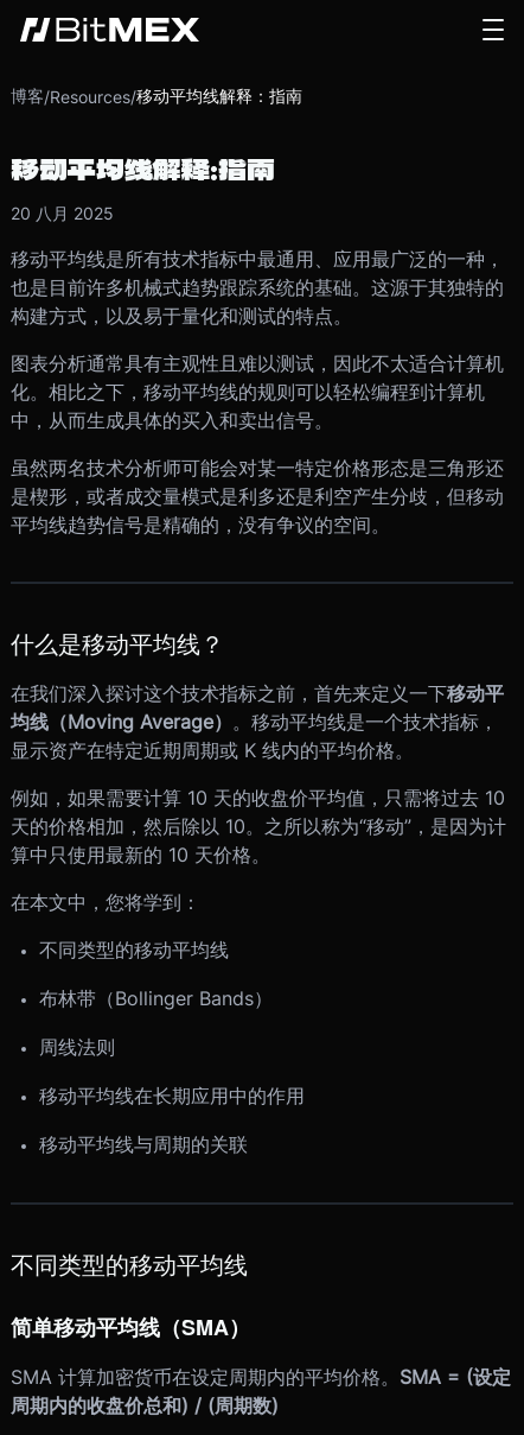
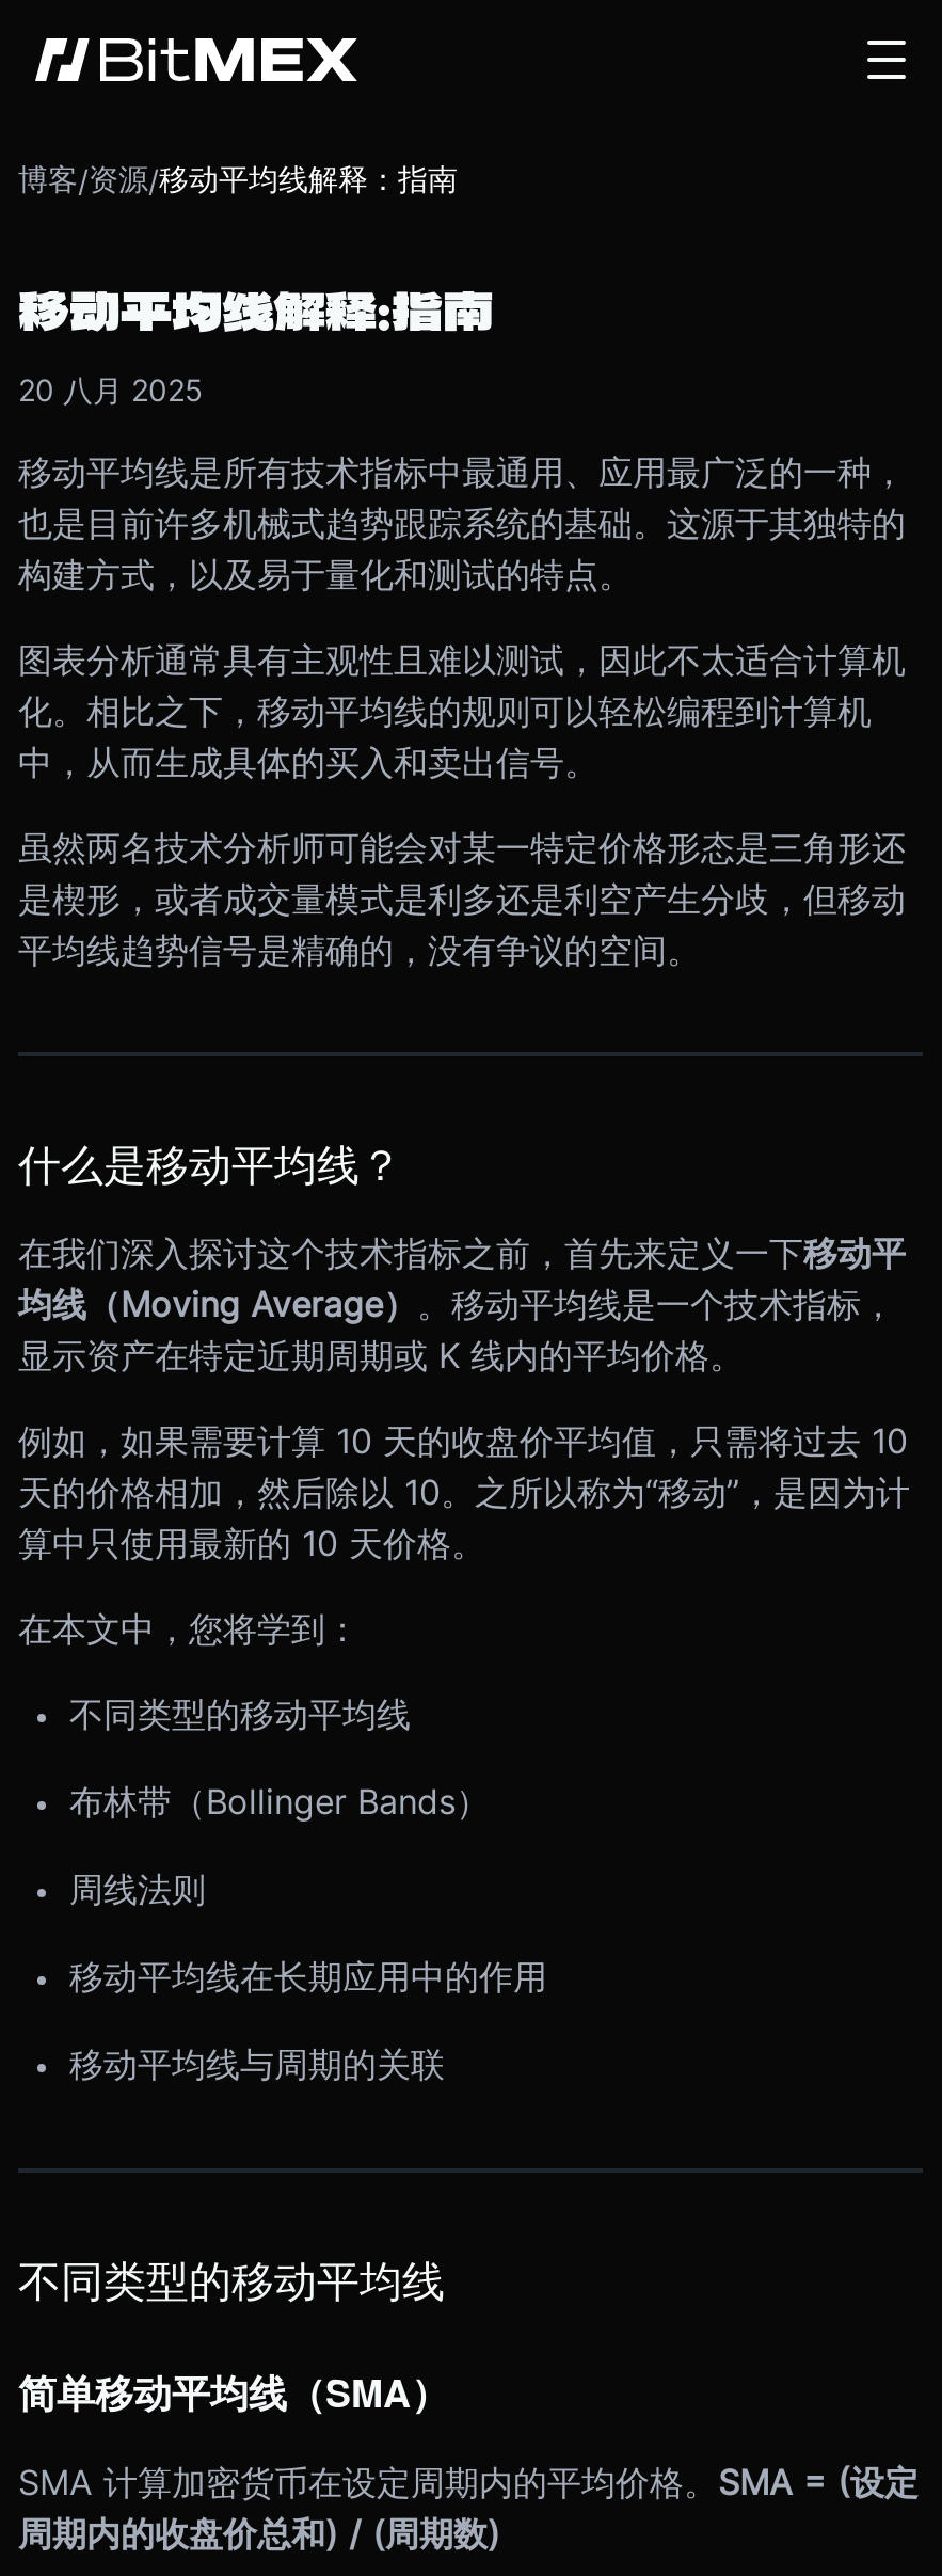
- 博客/Resources/移动平均线解释：指南
+ 博客/资源/移动平均线解释：指南
